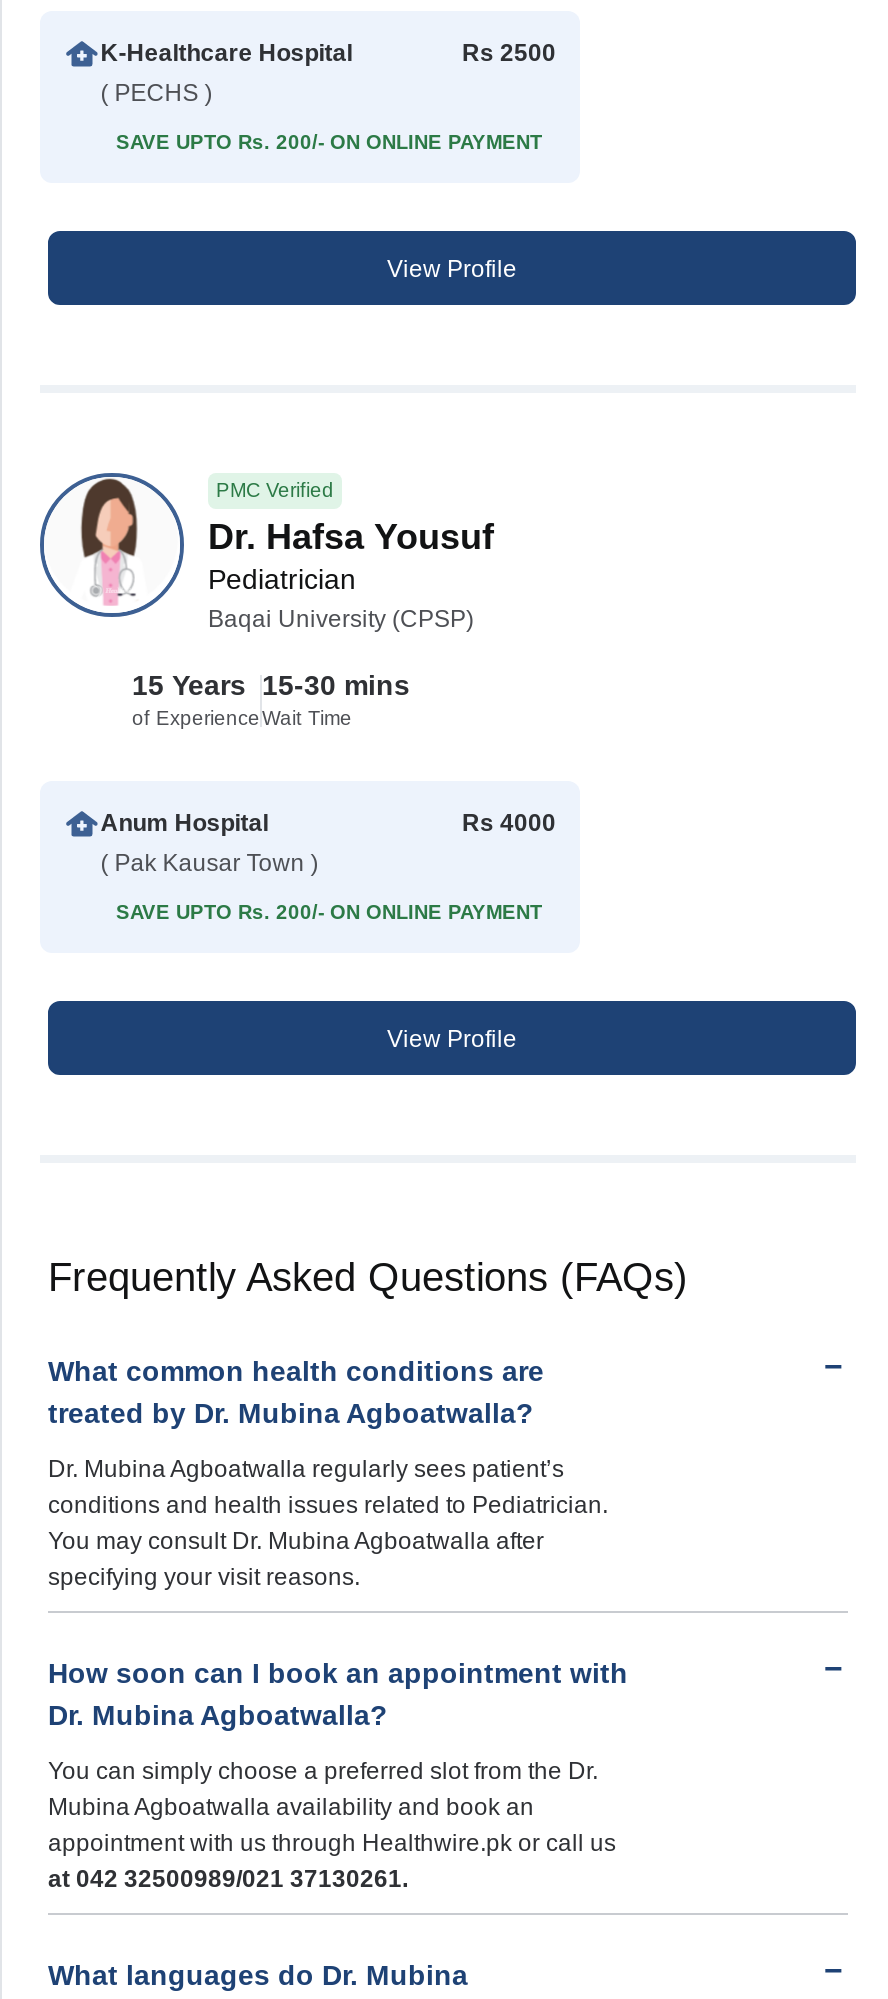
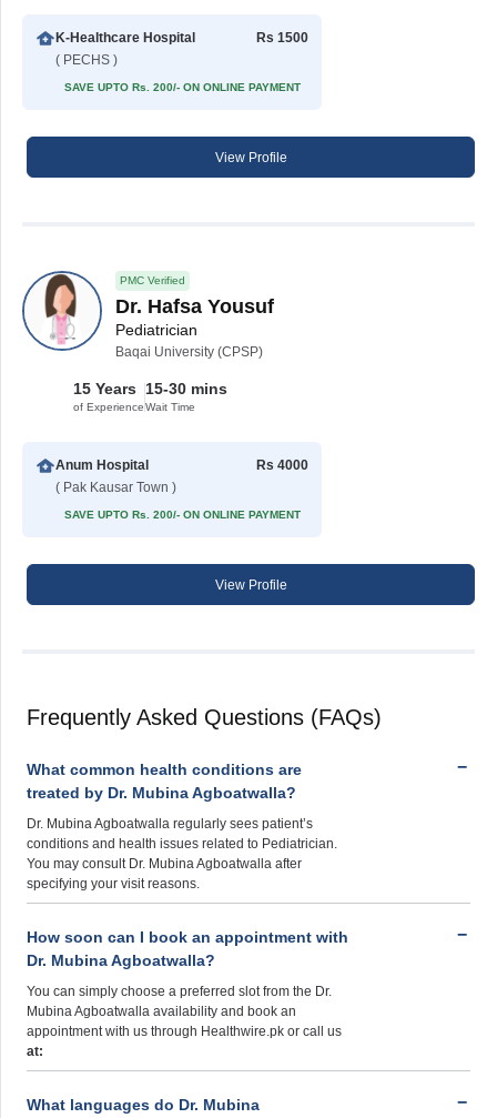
- Rs 2500
+ Rs 1500

- at 042 32500989/021 37130261.
+ at:
